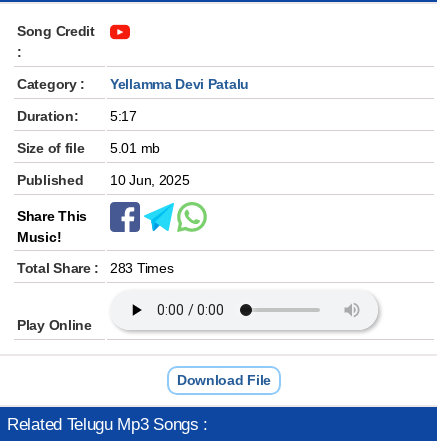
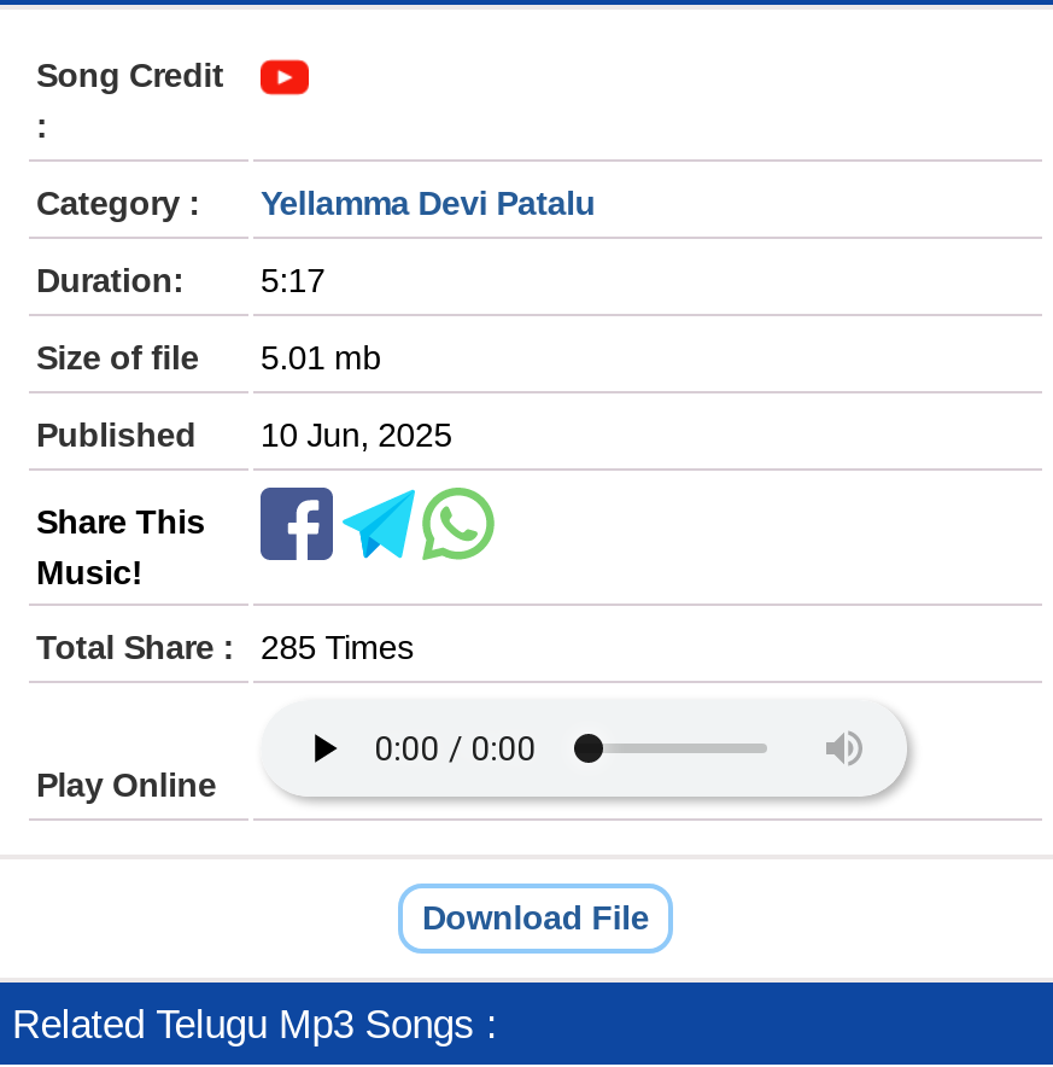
- Total Share : 283 Times
+ Total Share : 285 Times
